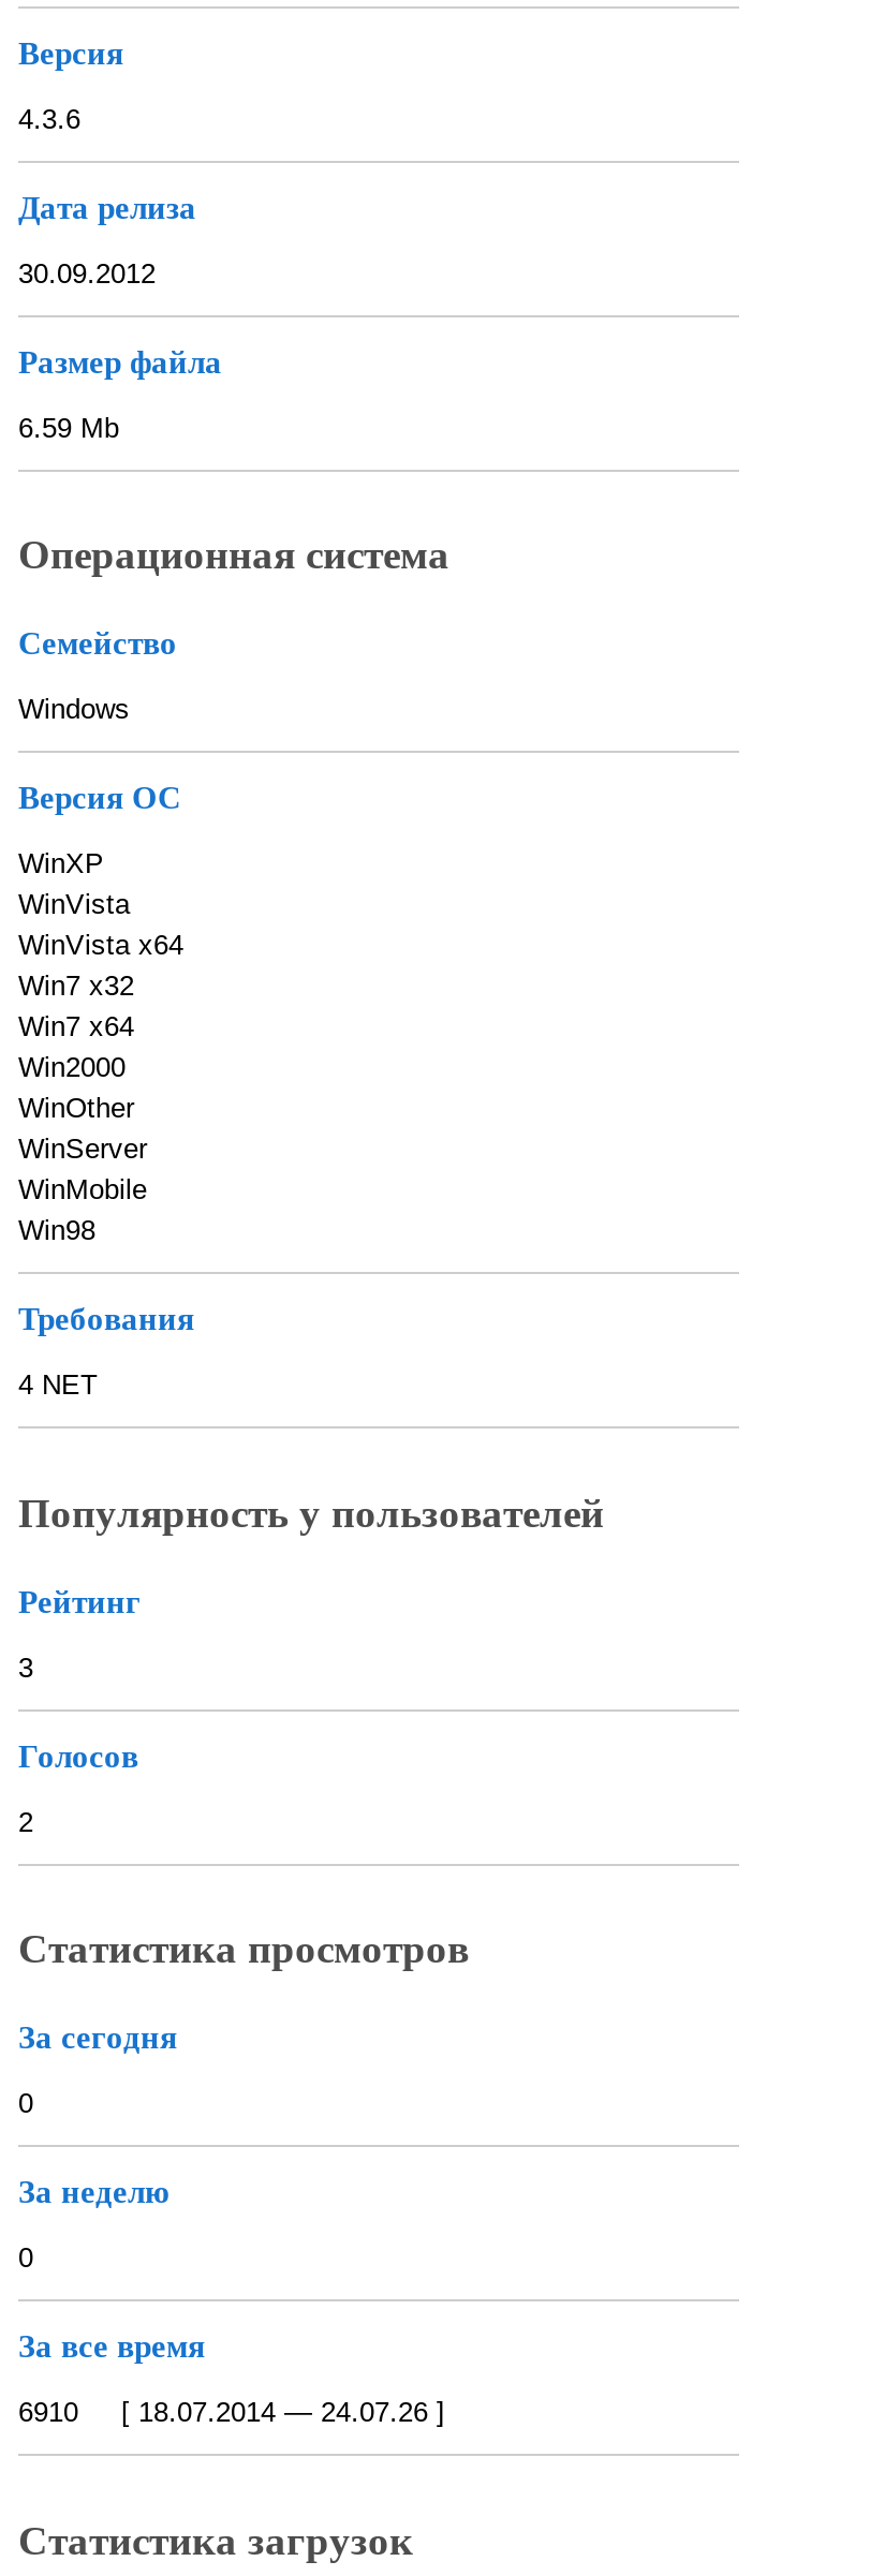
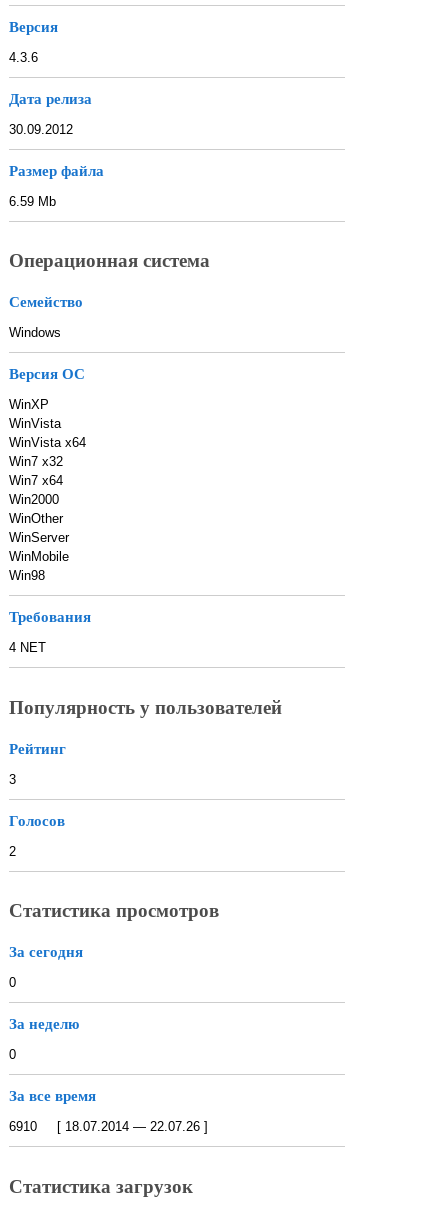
- 6910 [ 18.07.2014 — 24.07.26 ]
+ 6910 [ 18.07.2014 — 22.07.26 ]
